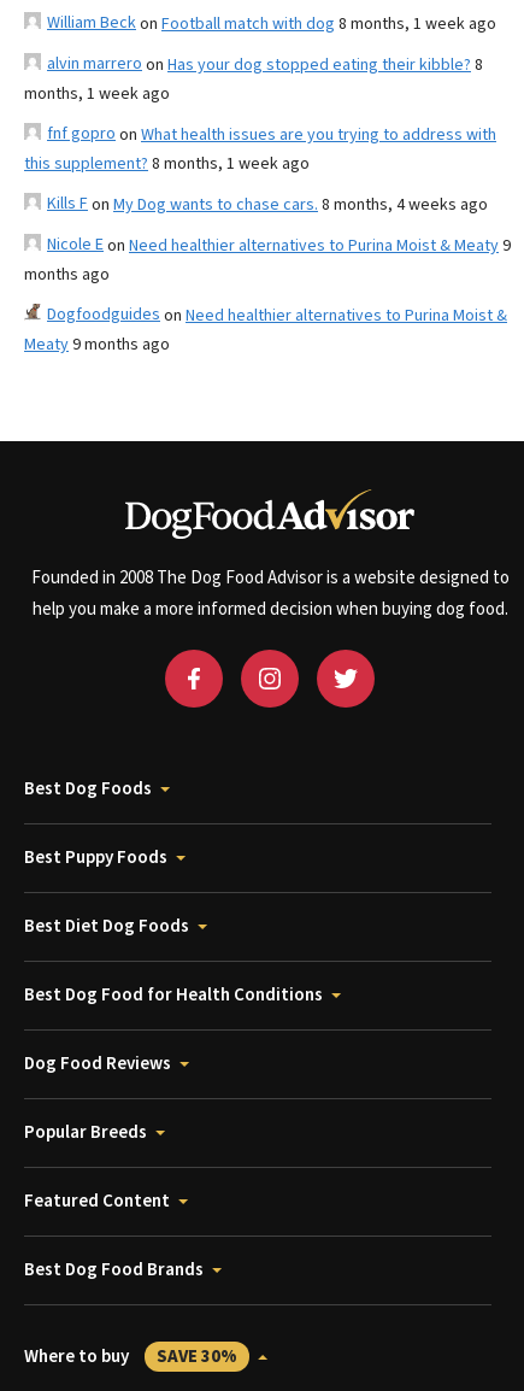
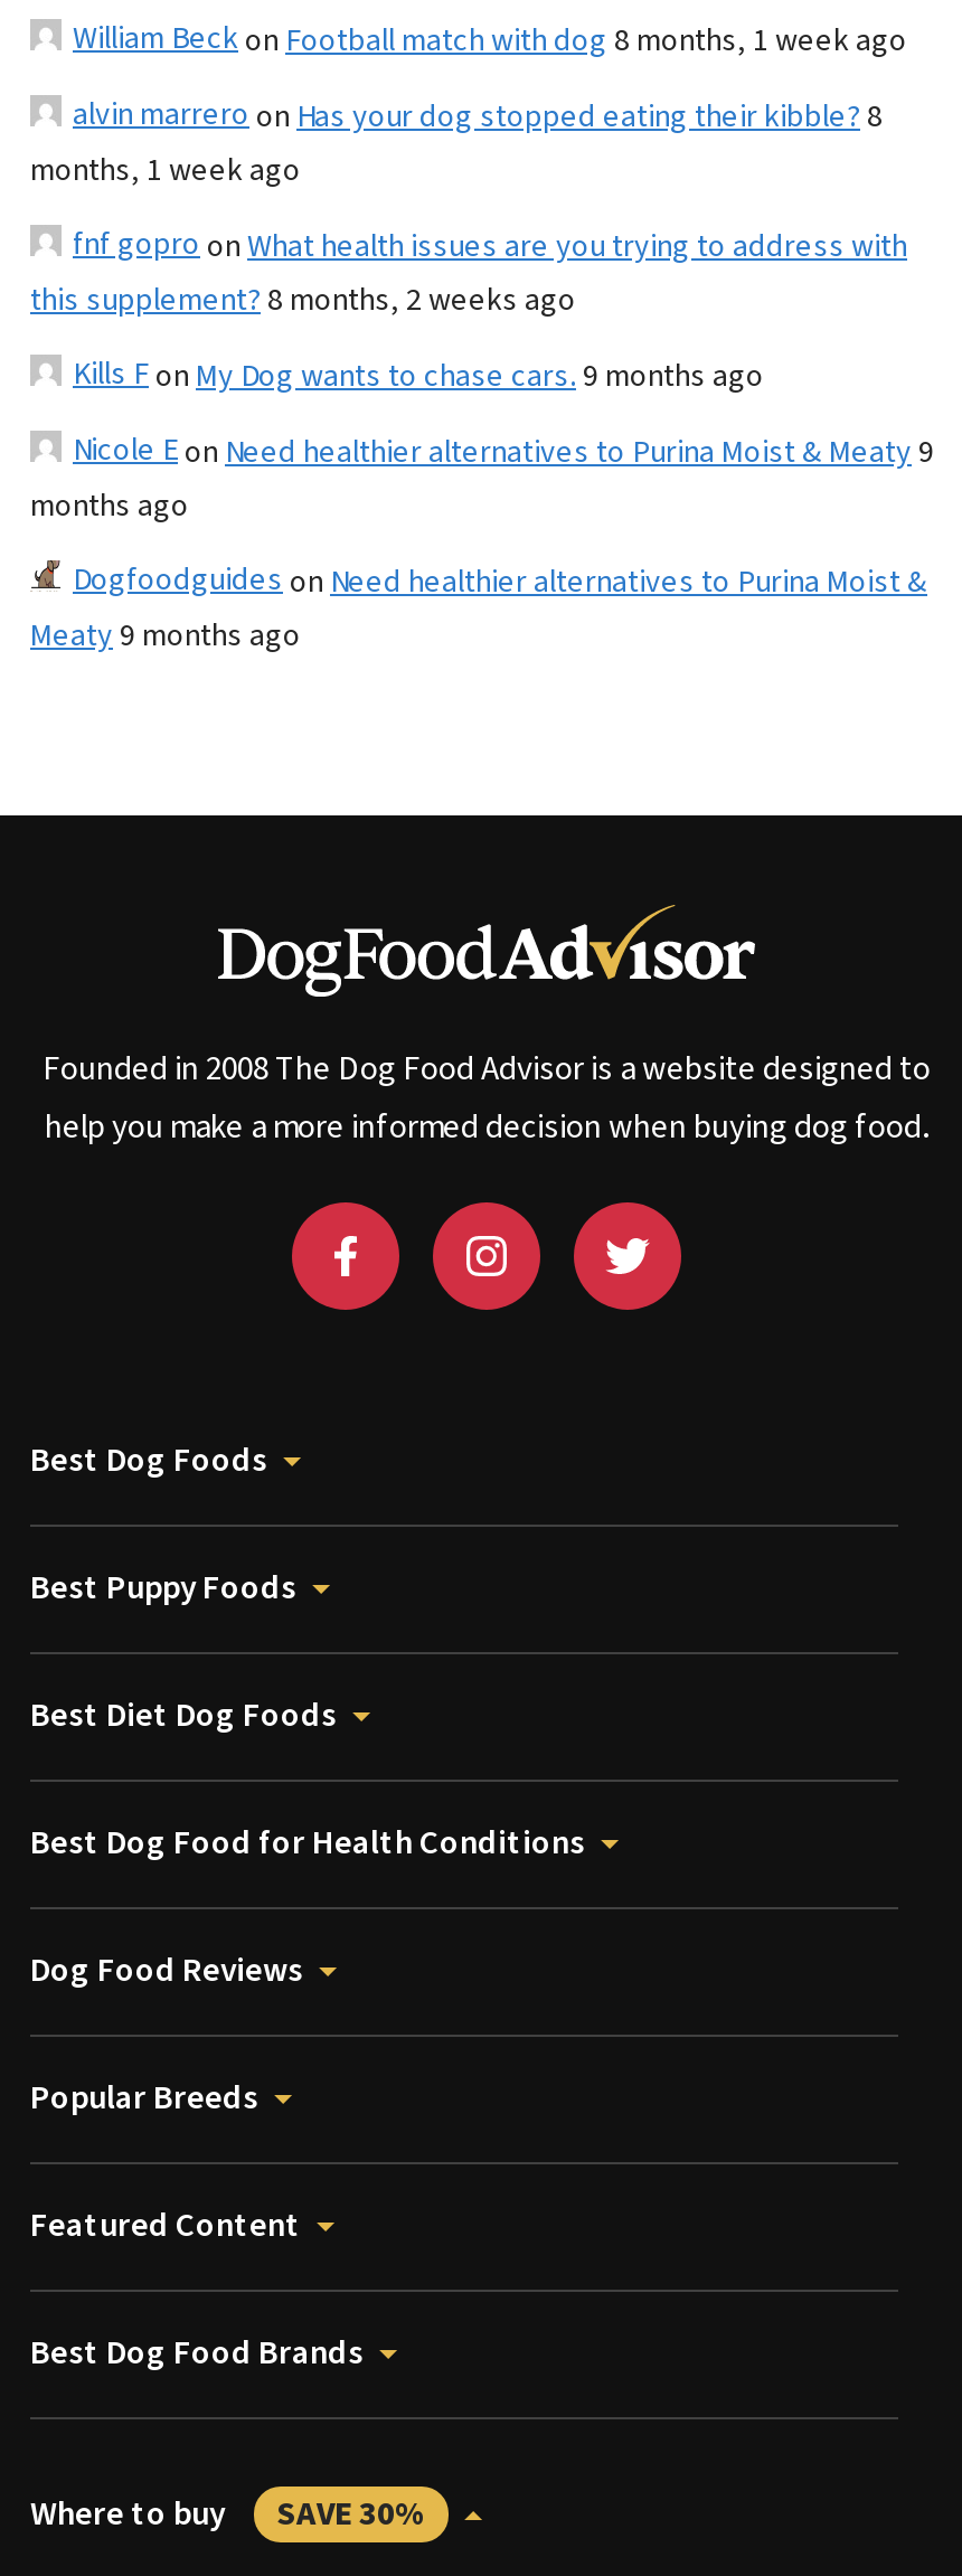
- this supplement? 8 months, 1 week ago
+ this supplement? 8 months, 2 weeks ago

- Kills Fon My Dog wants to chase cars. 8 months, 4 weeks ago
+ Kills Fon My Dog wants to chase cars. 9 months ago
